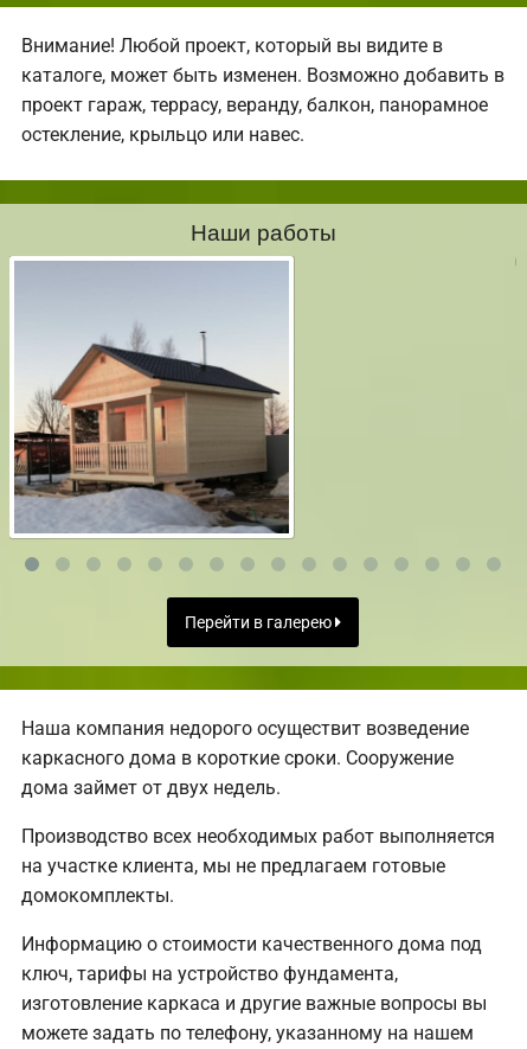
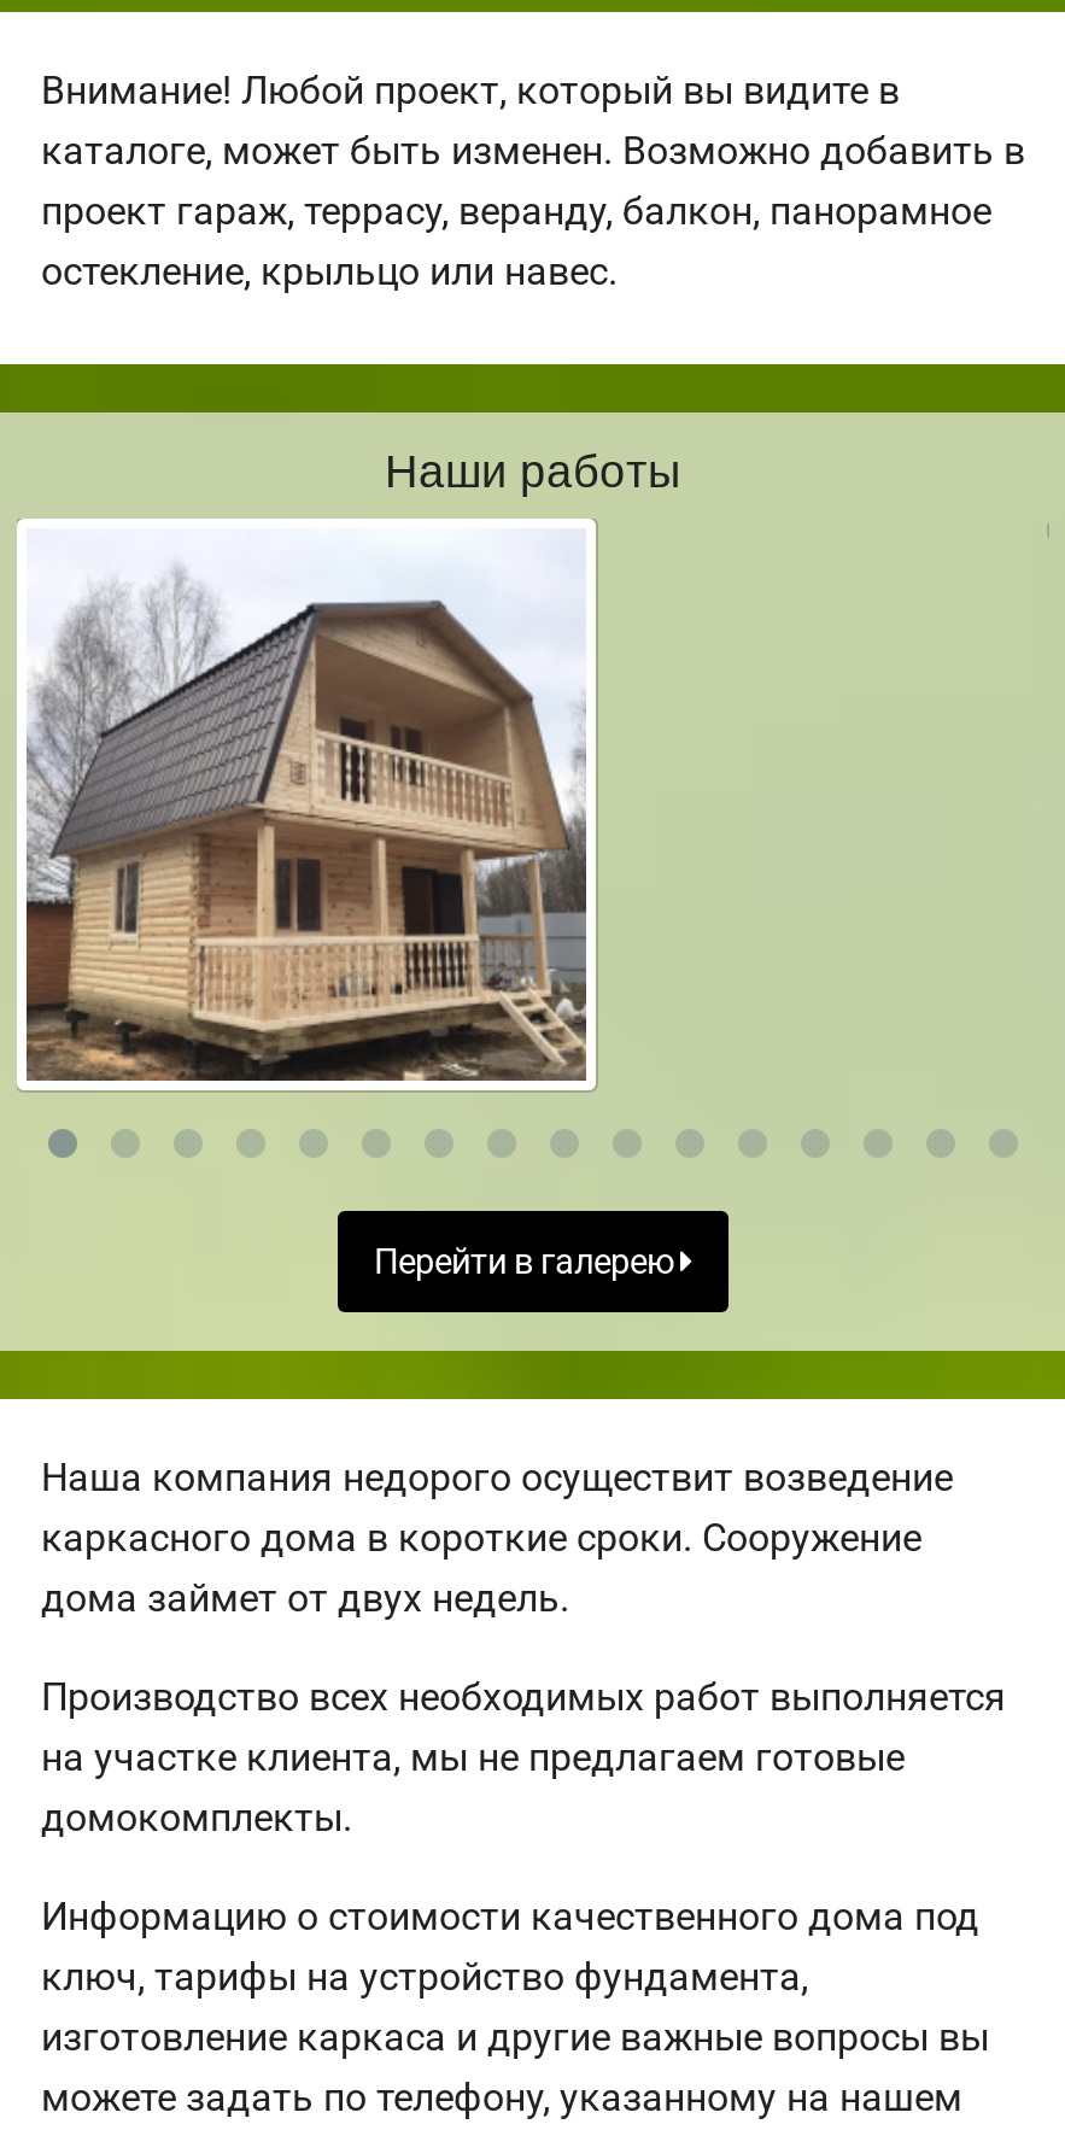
- [image]
+ [image]
